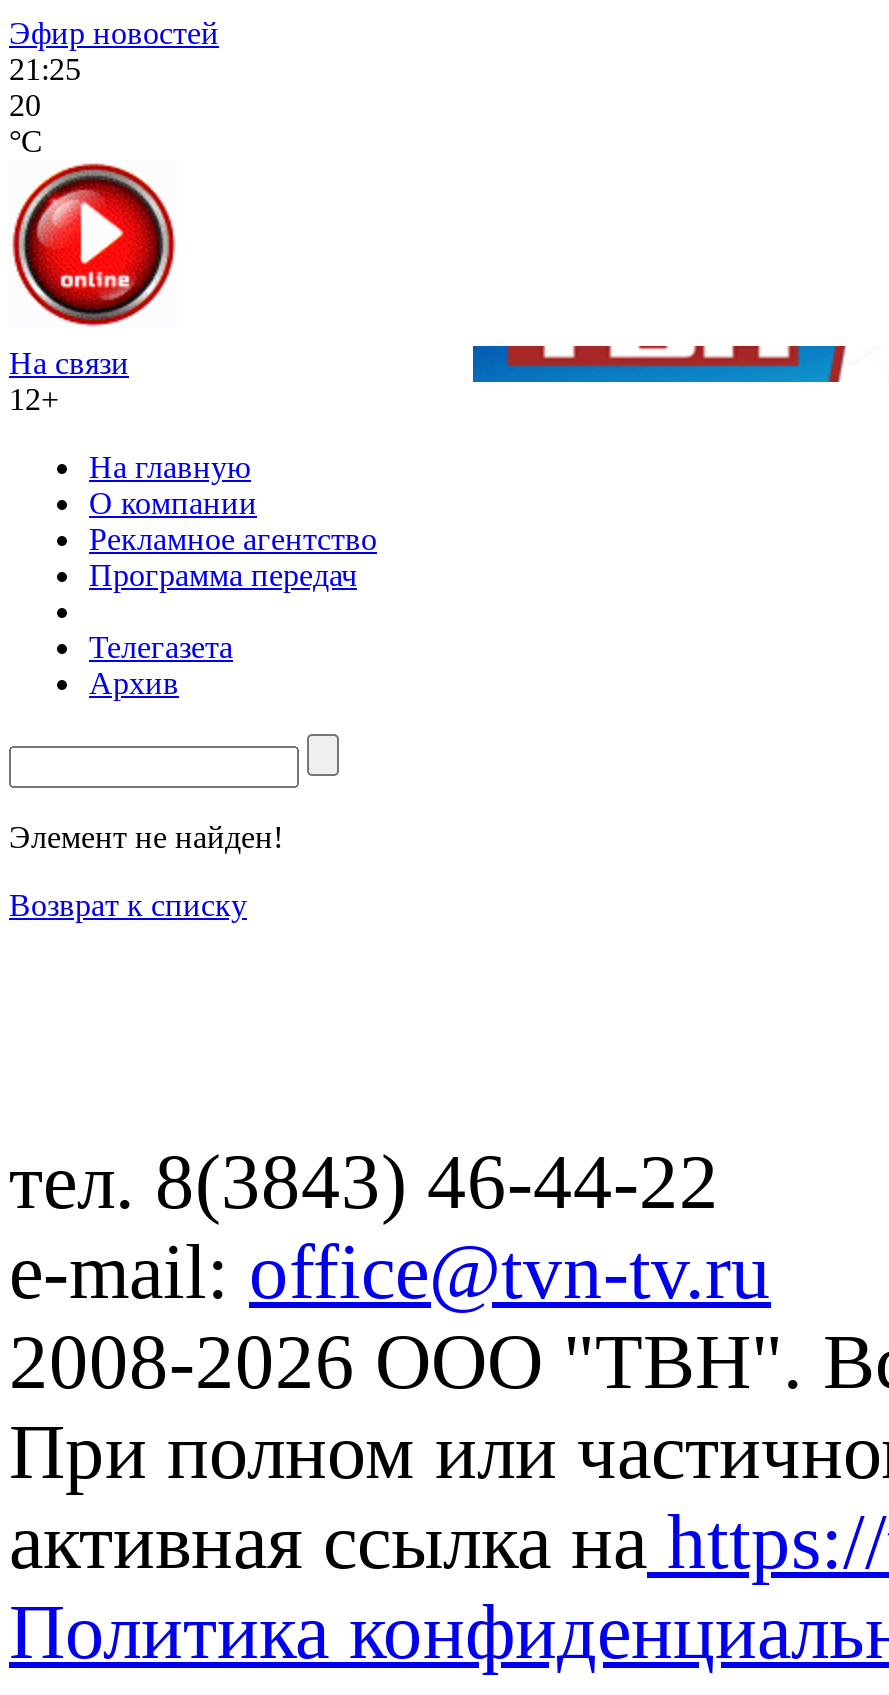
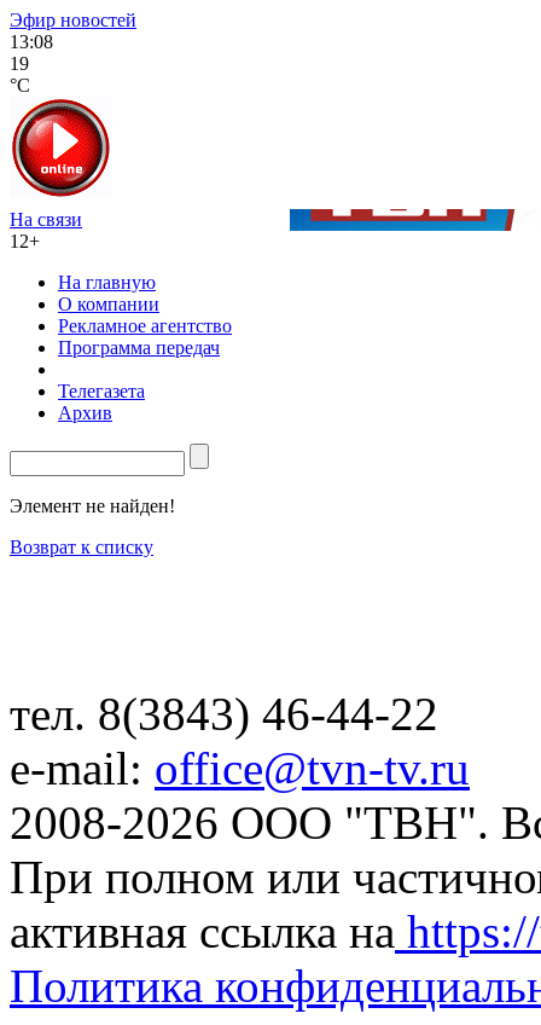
- 21:25
+ 13:08

- 20
+ 19
